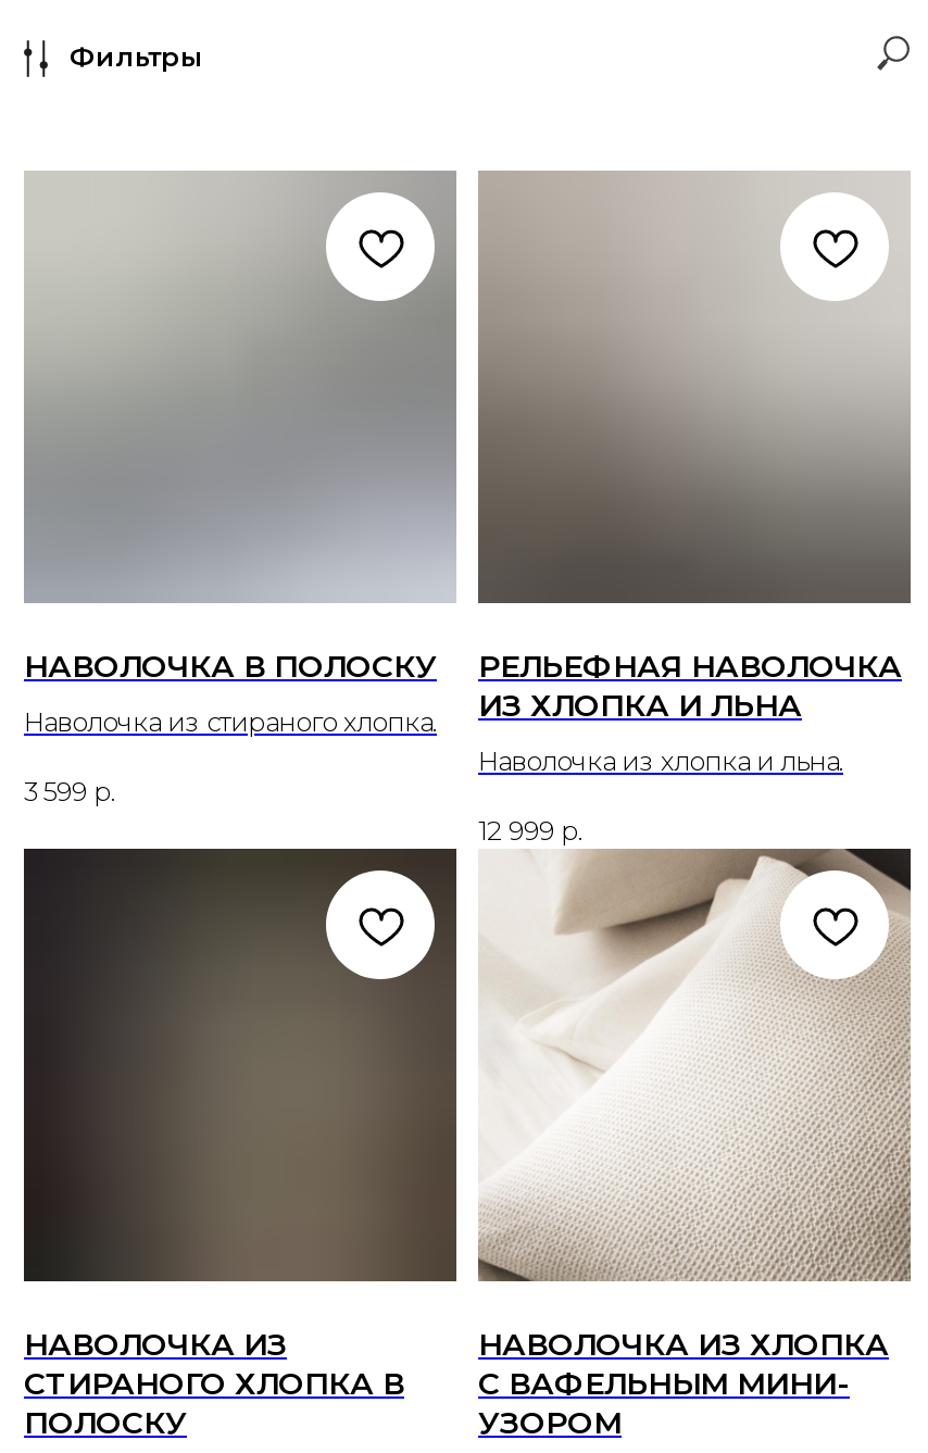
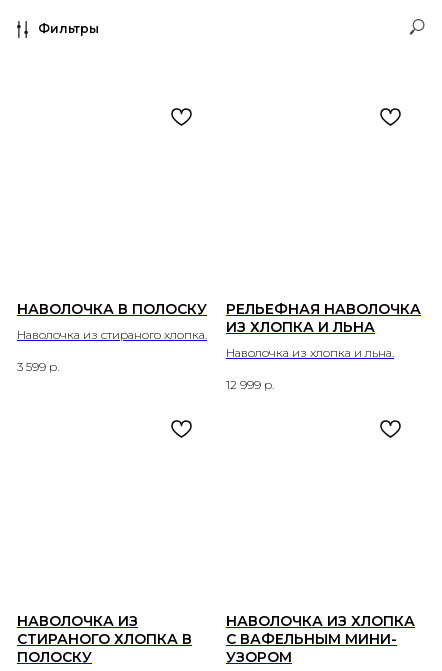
- [image]

- [image]

- [image]

- [image]
